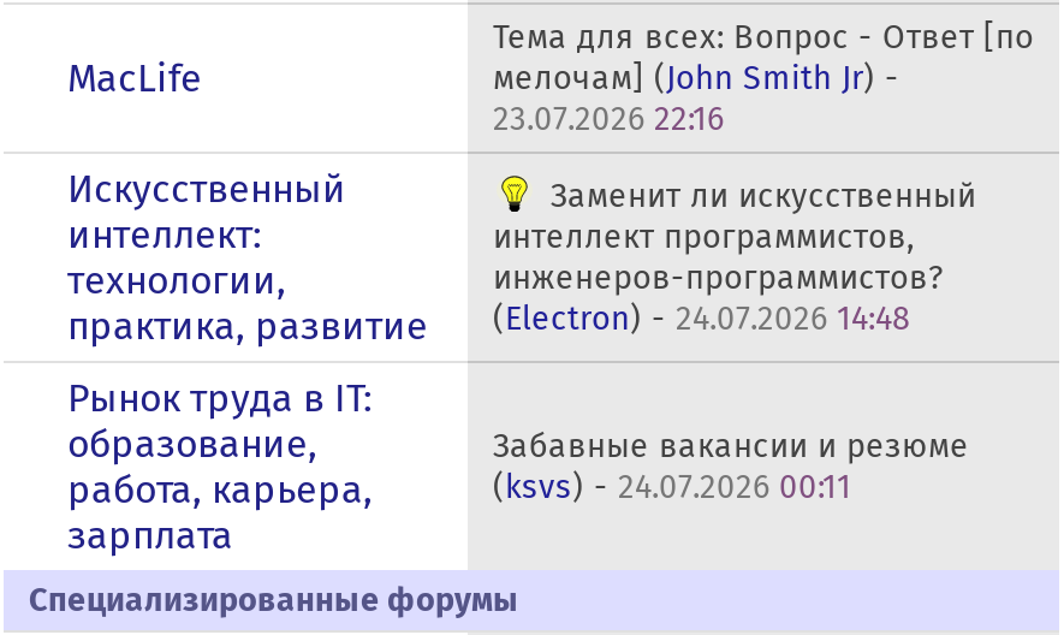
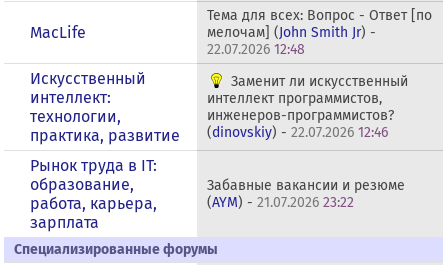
- 23.07.2026 22:16
+ 22.07.2026 12:48

- практика, развитие (Electron) - 24.07.2026 14:48
+ практика, развитие (dinovskiy) - 22.07.2026 12:46

- (ksvs) - 24.07.2026 00:11
+ (AYM) - 21.07.2026 23:22
